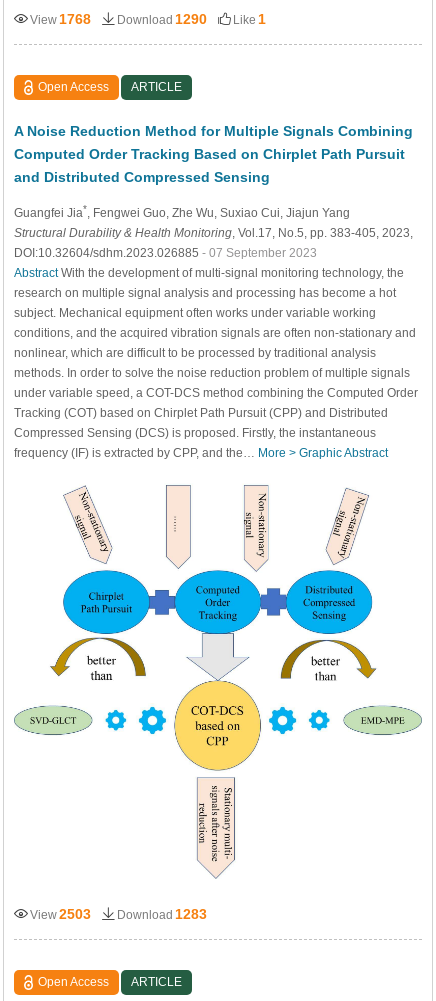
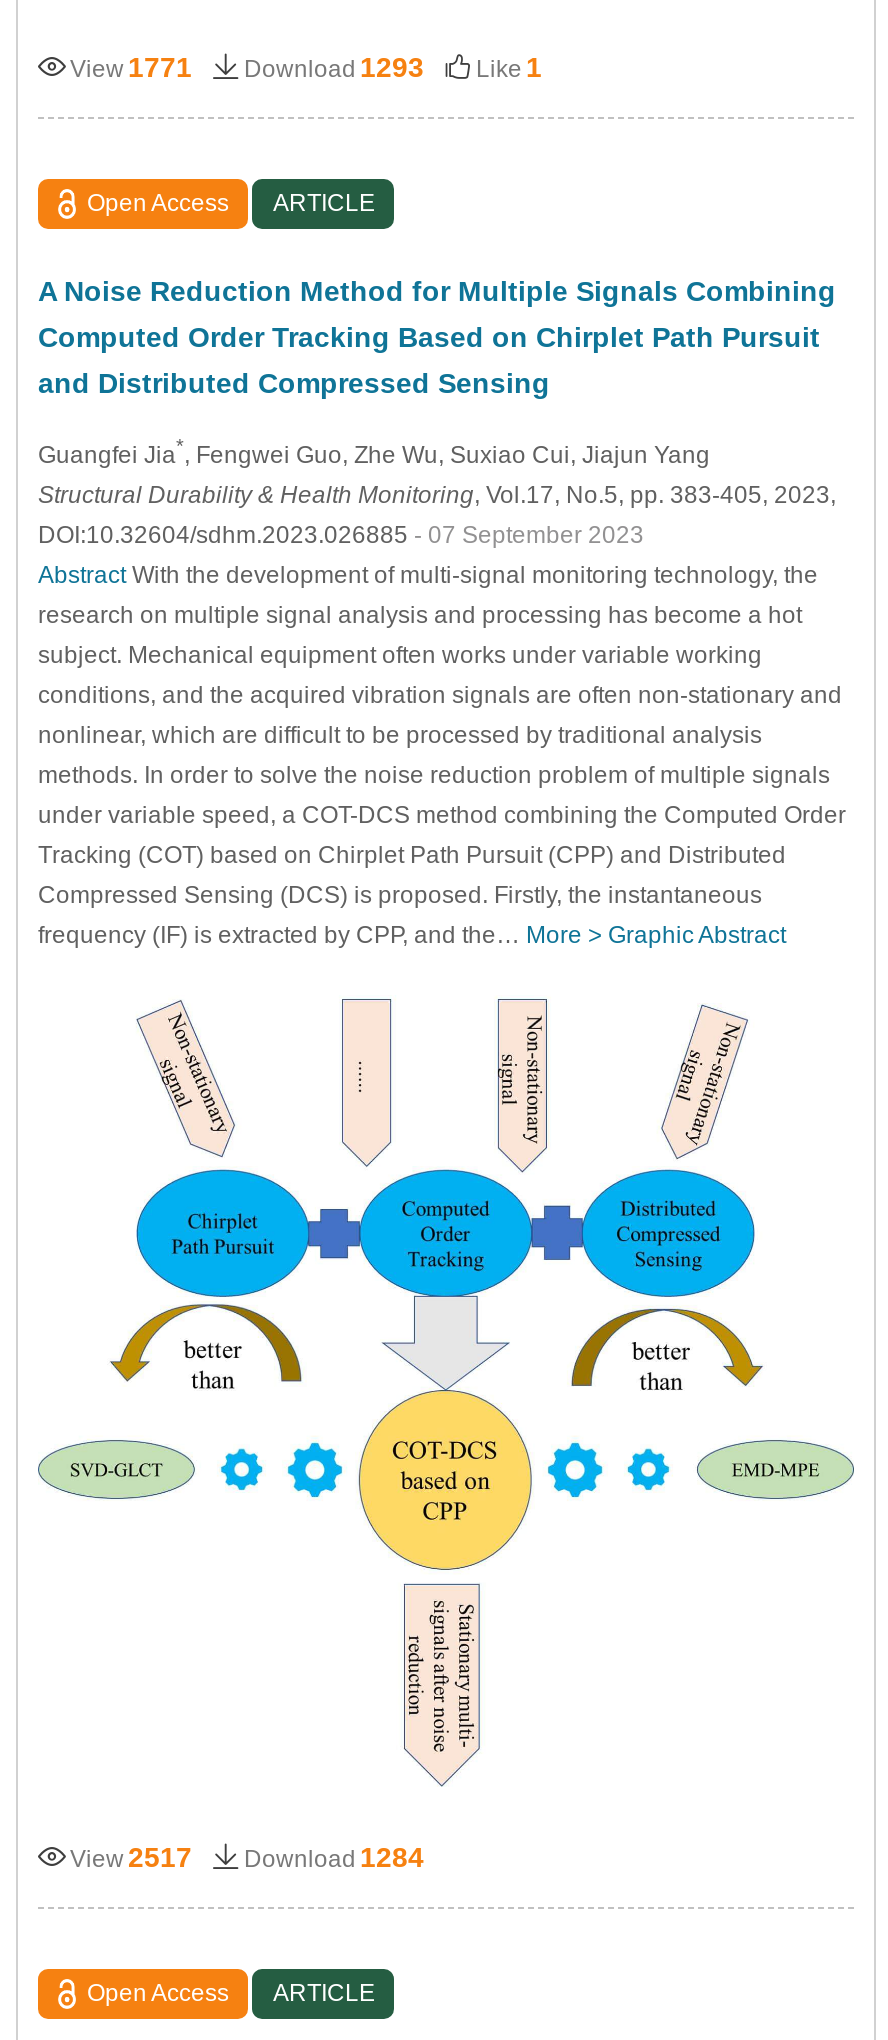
- View 1768
+ View 1771

- Download 1290
+ Download 1293

- View 2503
+ View 2517

- Download 1283
+ Download 1284
